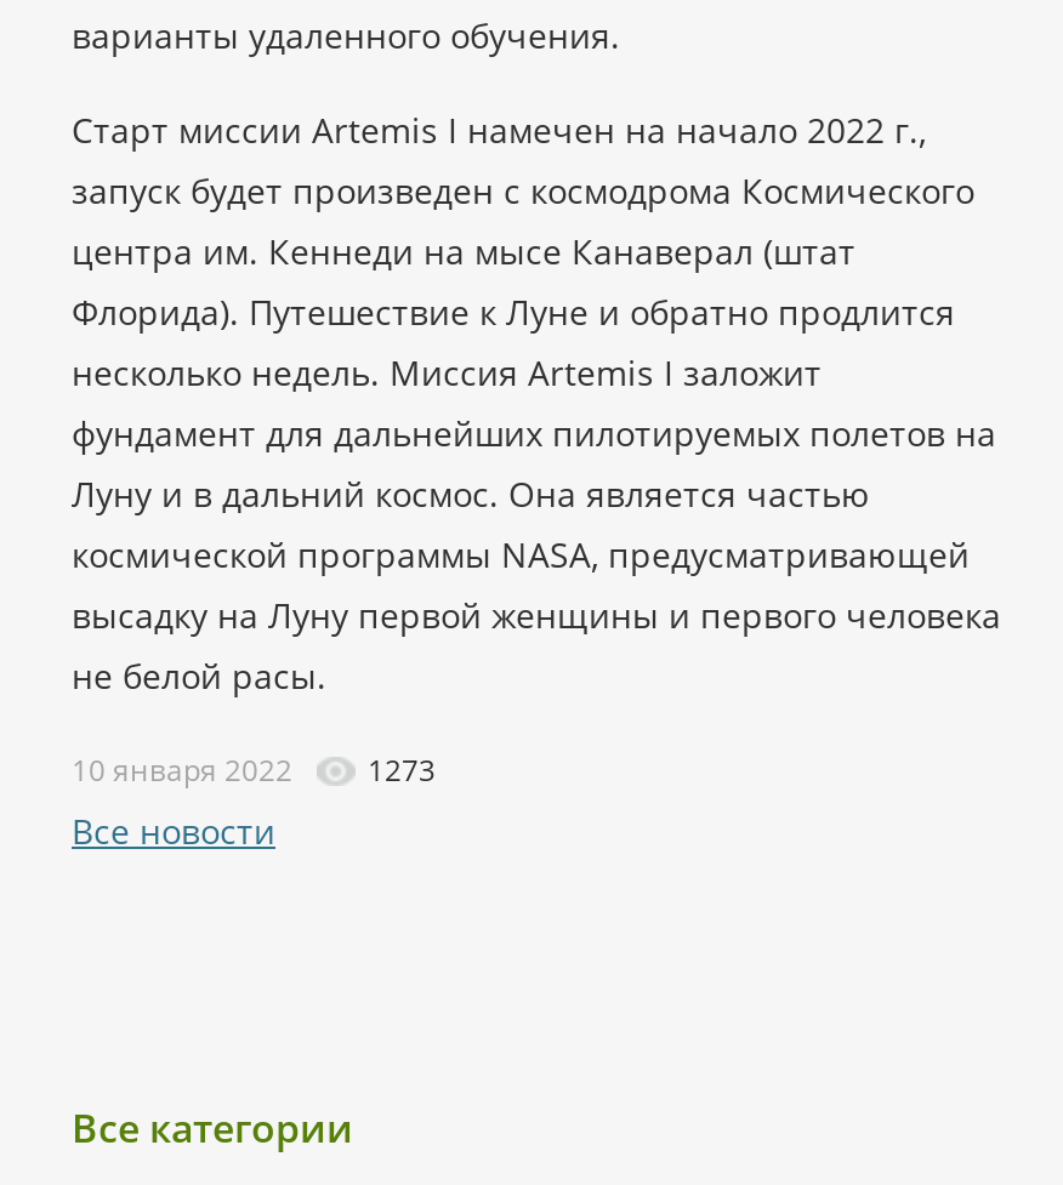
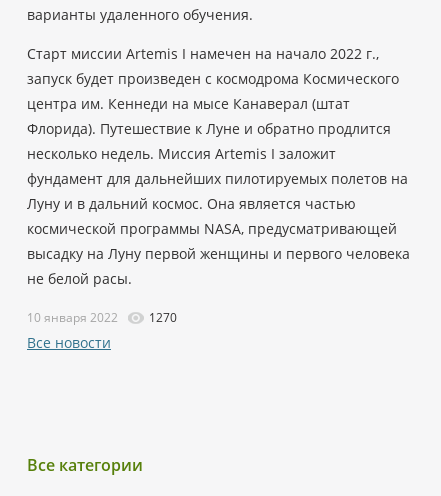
- 10 января 2022 1273
+ 10 января 2022 1270
